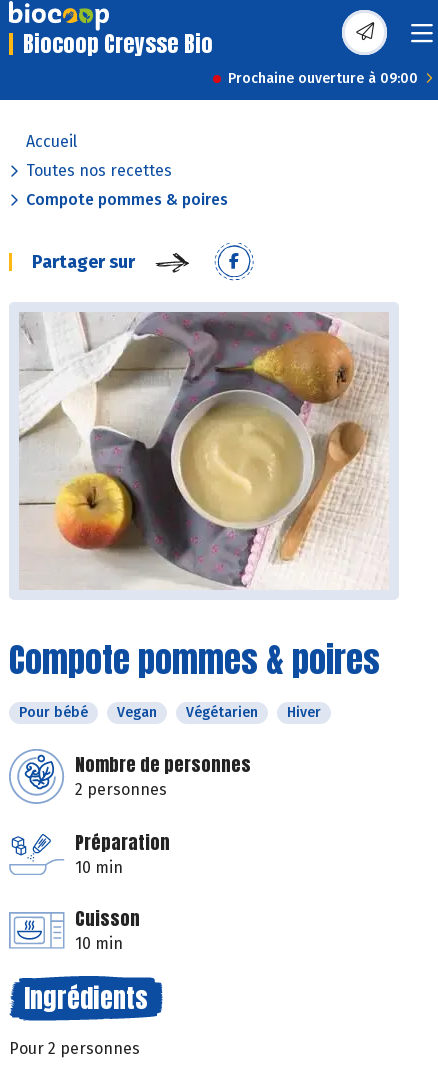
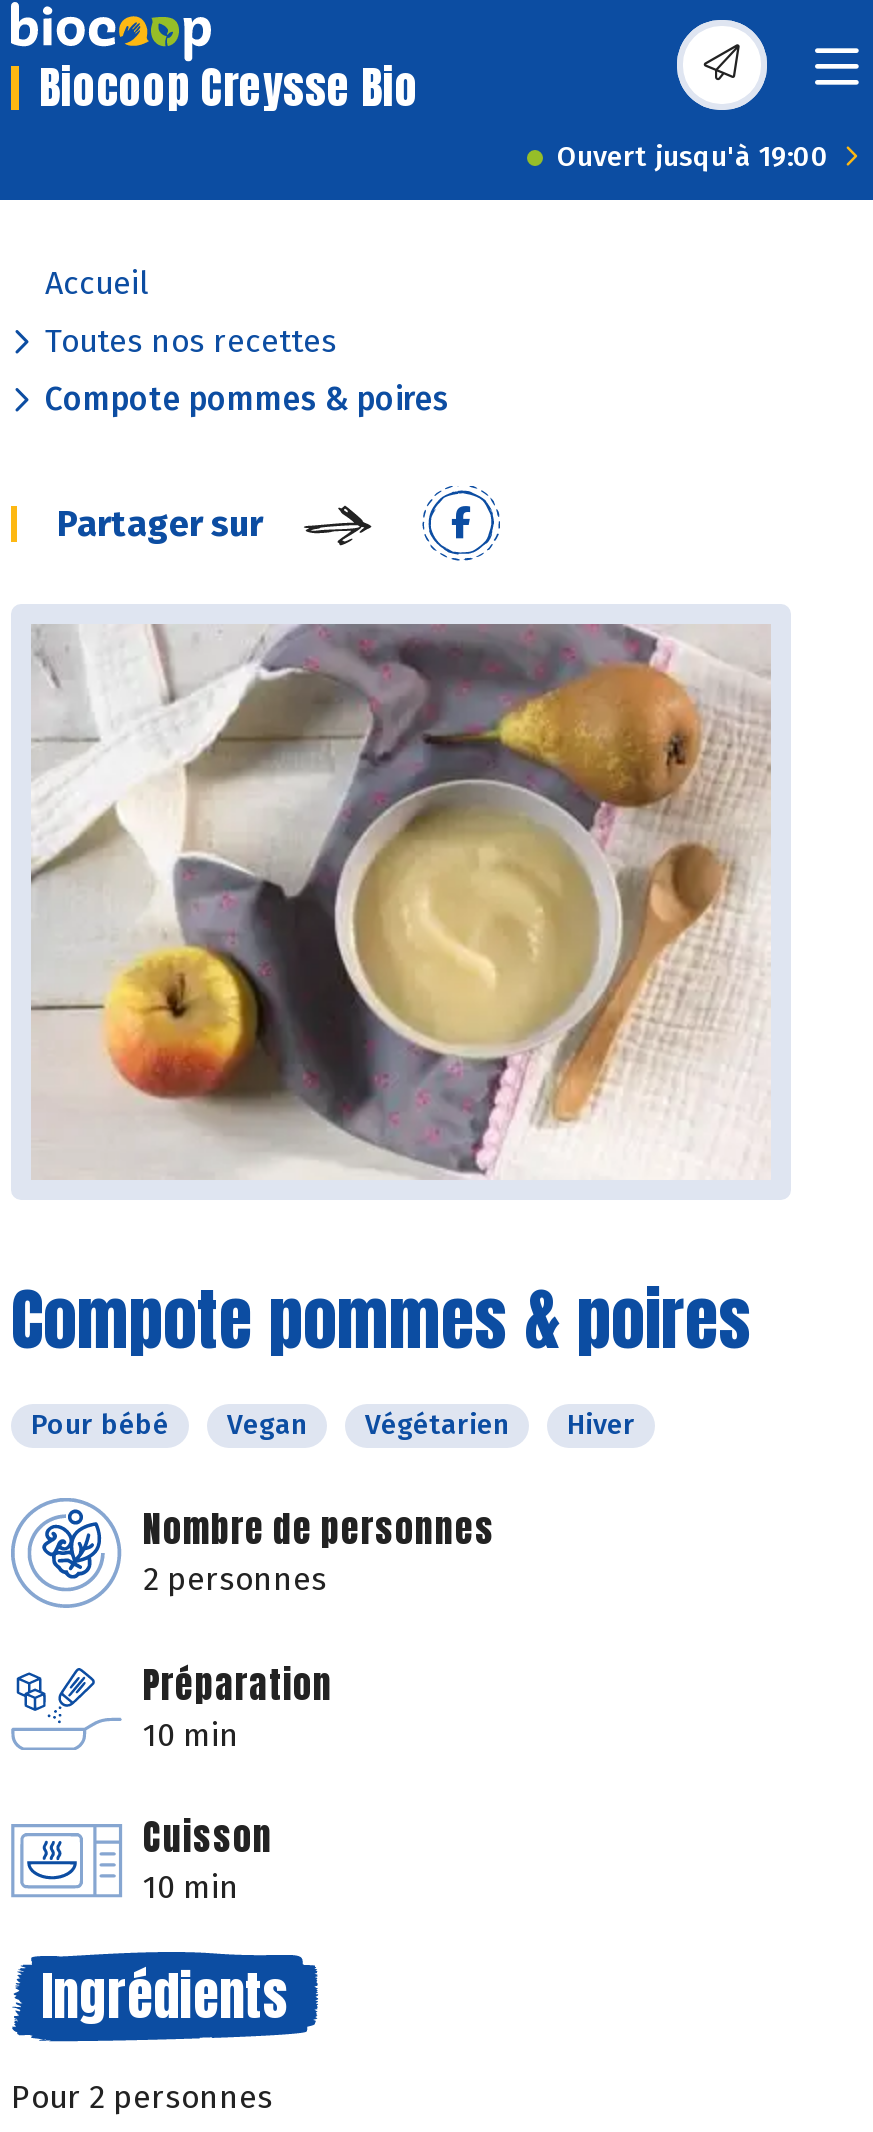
- Prochaine ouverture à 09:00
+ Ouvert jusqu'à 19:00
